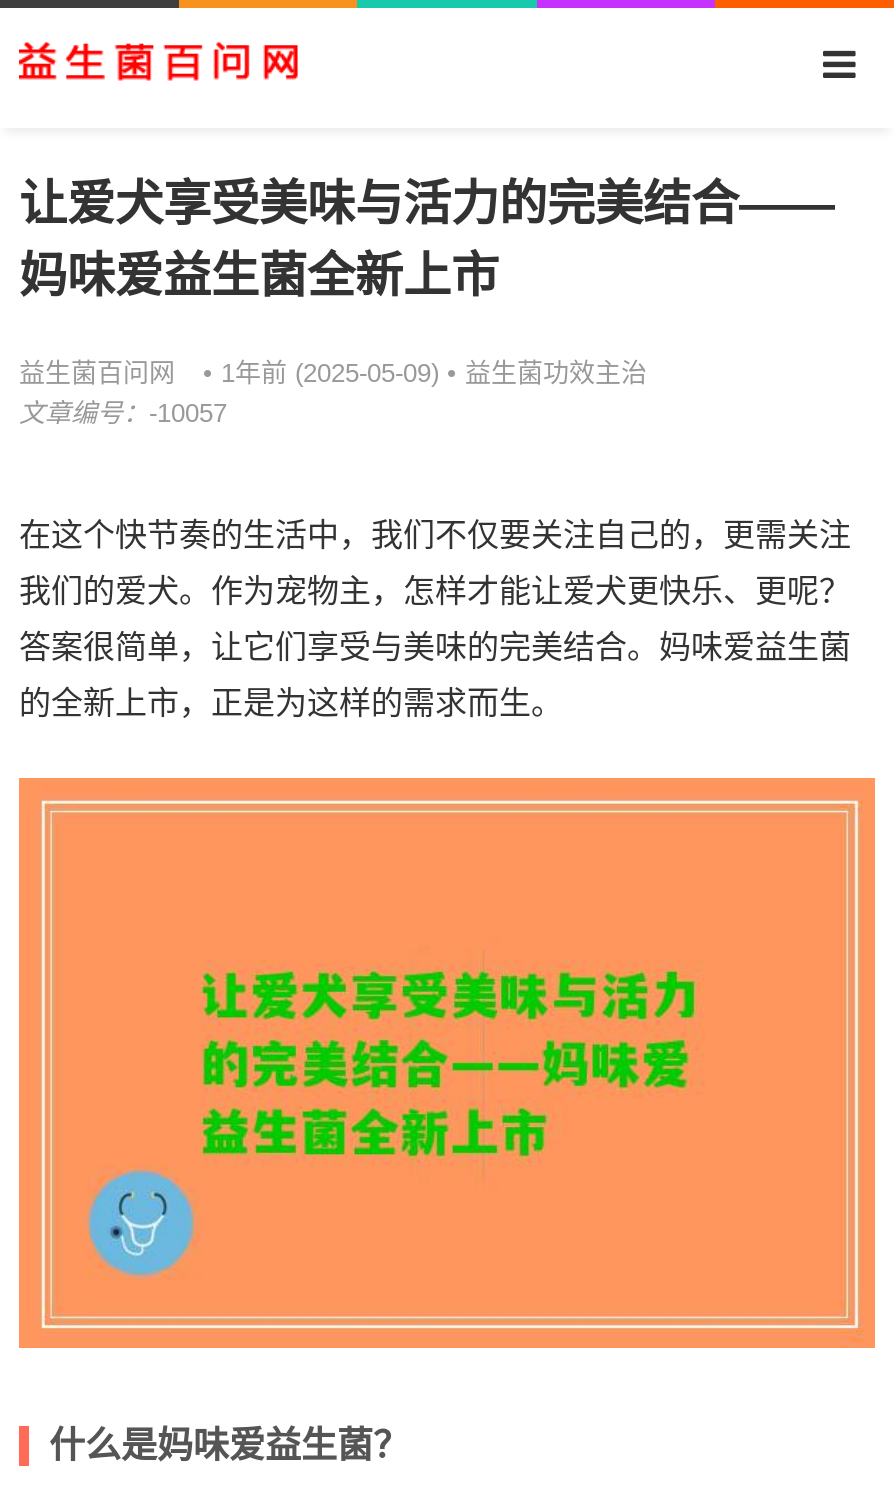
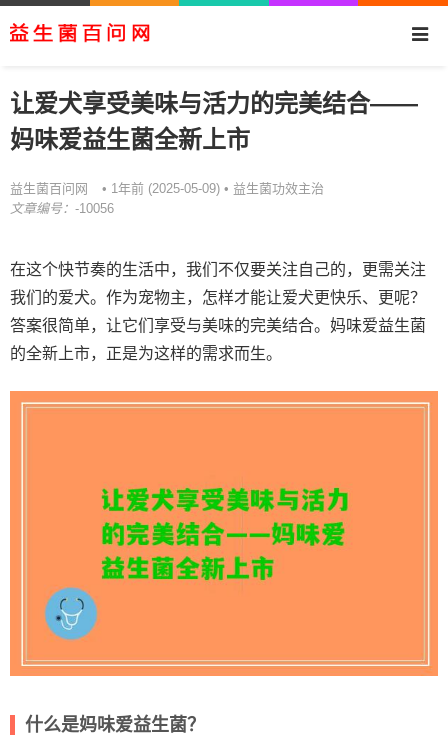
- 文章编号：-10057
+ 文章编号：-10056
